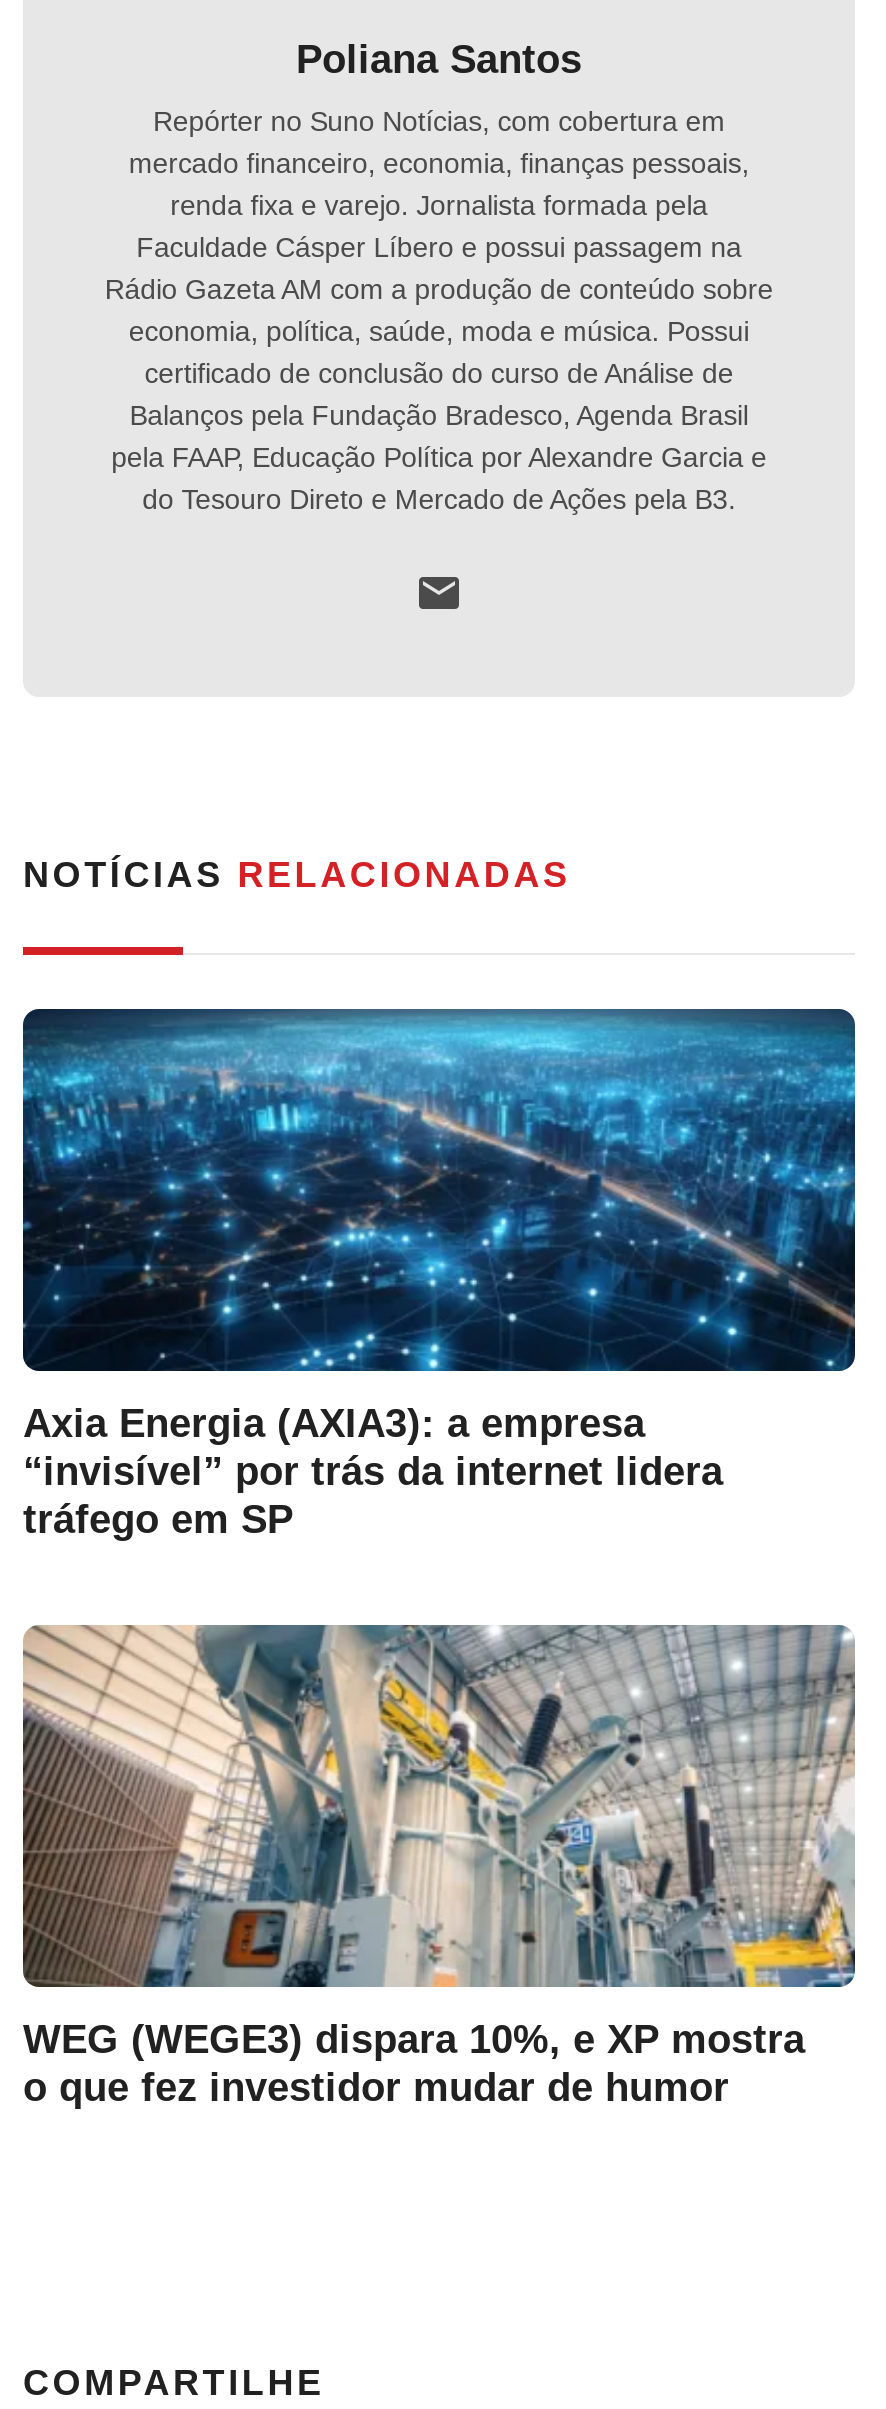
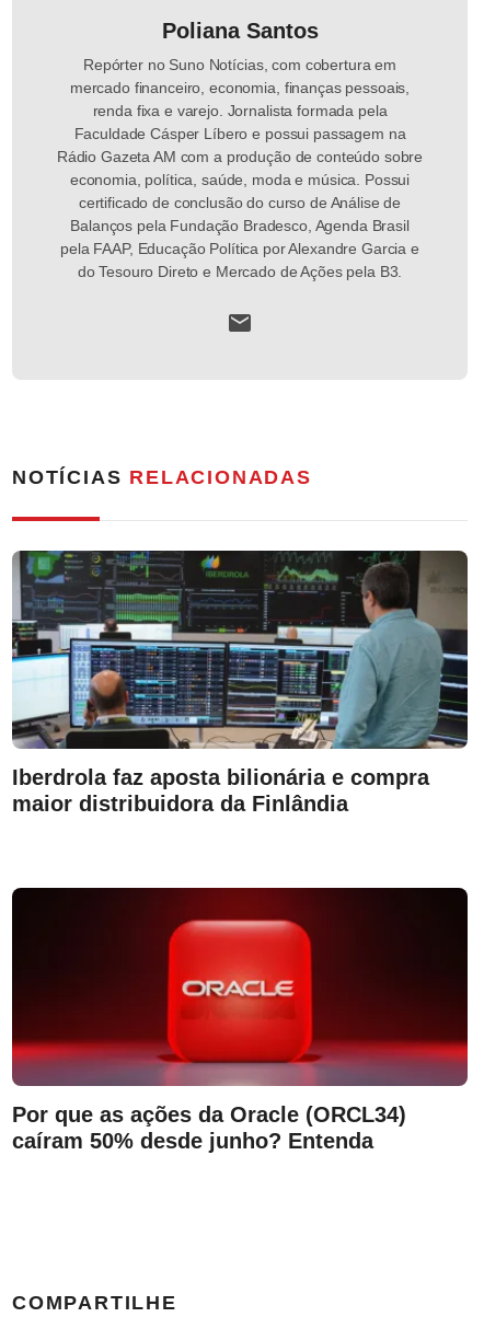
- [image]
- Axia Energia (AXIA3): a empresa
- “invisível” por trás da internet lidera
- tráfego em SP
+ [image]
+ Iberdrola faz aposta bilionária e compra
+ maior distribuidora da Finlândia

- [image]
- WEG (WEGE3) dispara 10%, e XP mostra
- o que fez investidor mudar de humor
+ [image]
+ Por que as ações da Oracle (ORCL34)
+ caíram 50% desde junho? Entenda
